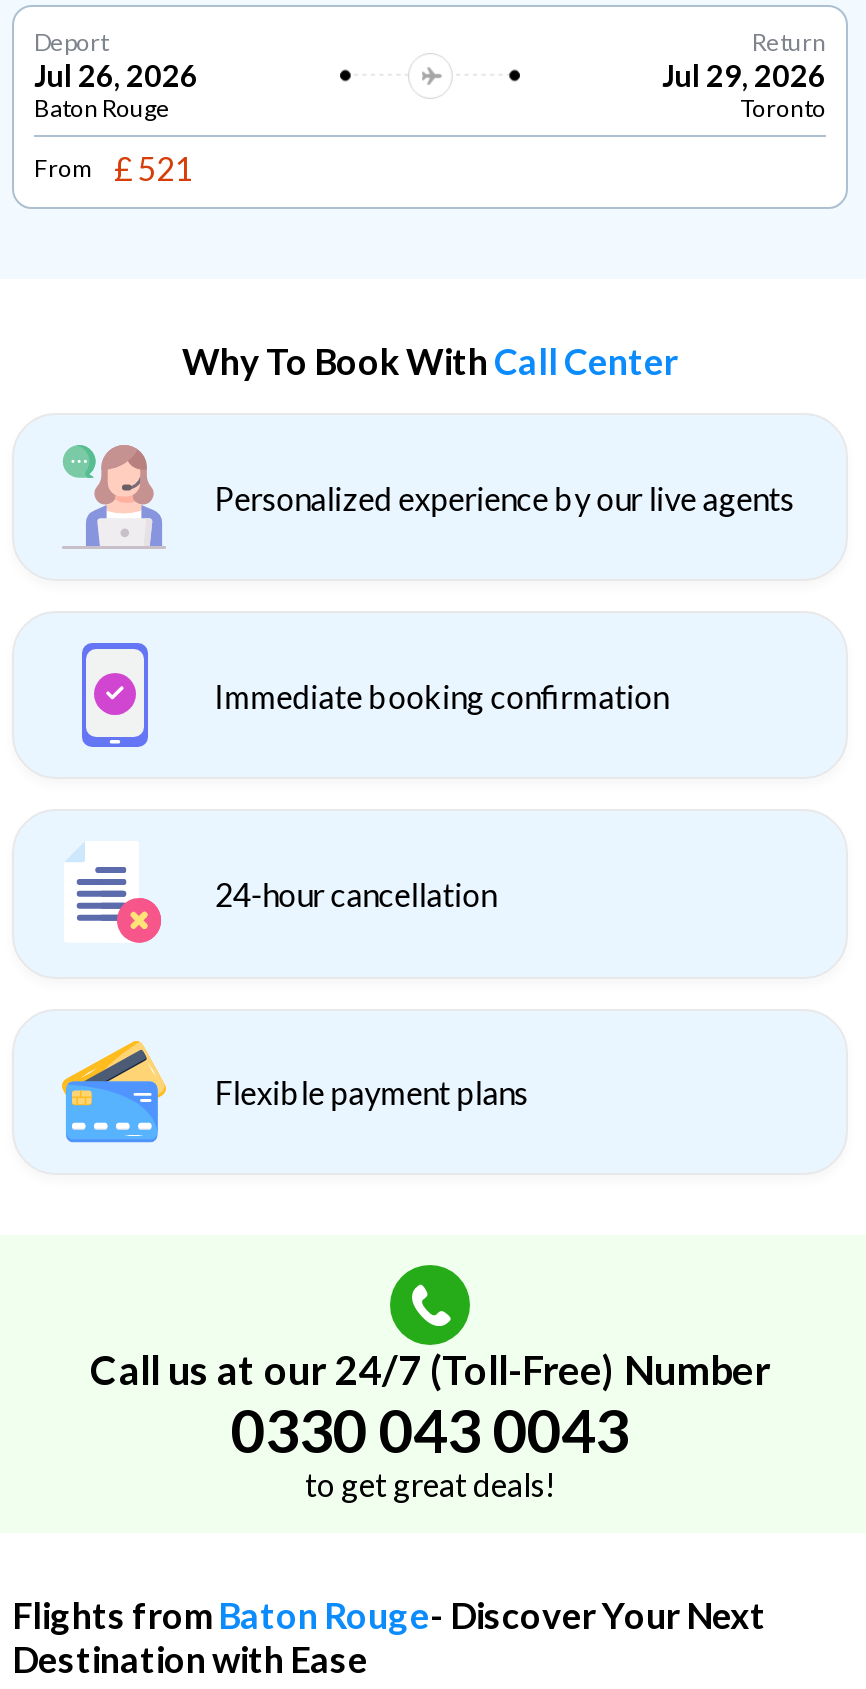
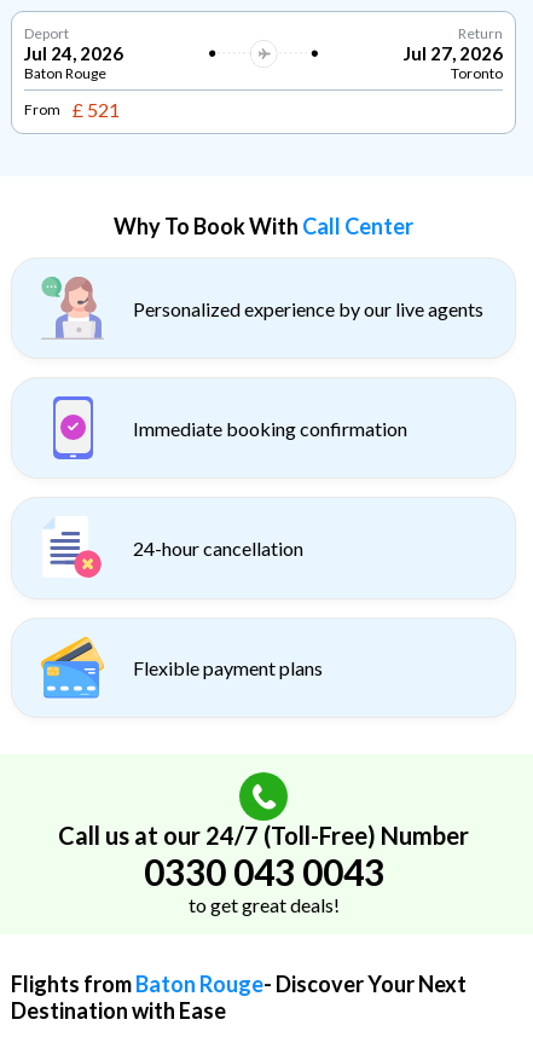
- Jul 26, 2026
+ Jul 24, 2026

- Jul 29, 2026
+ Jul 27, 2026
